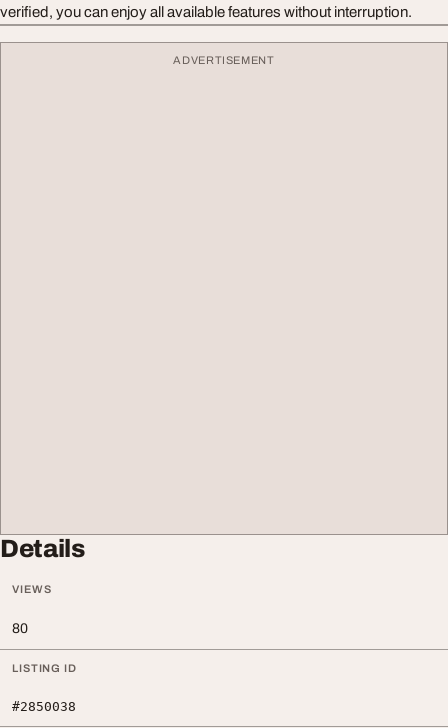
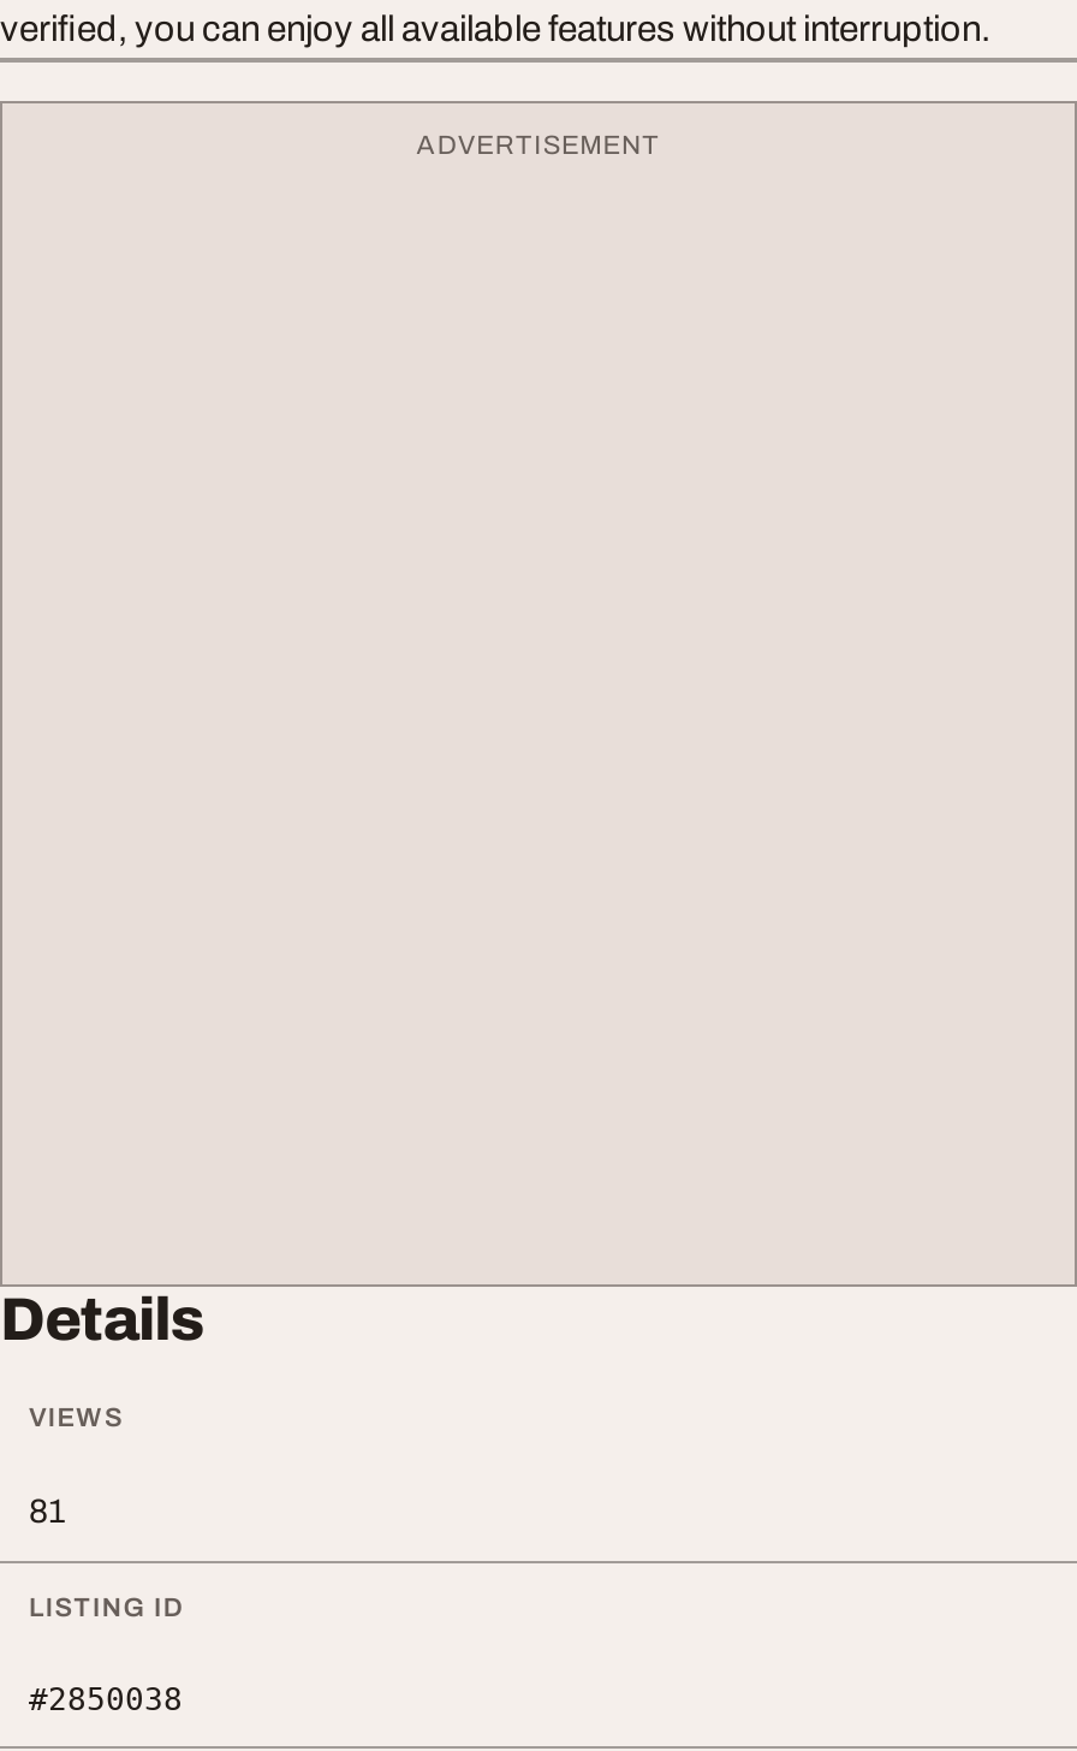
- 80
+ 81
